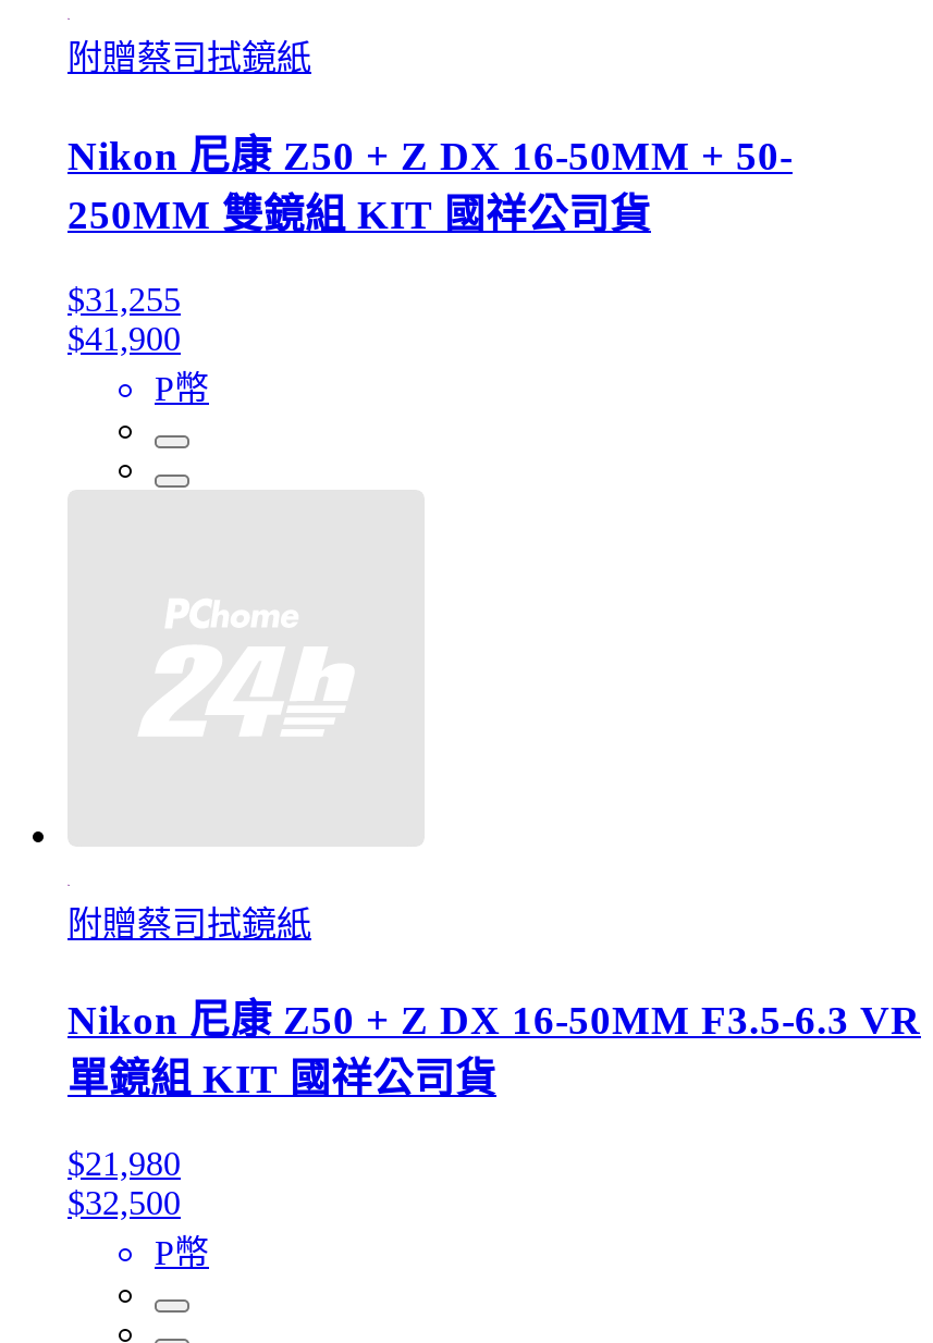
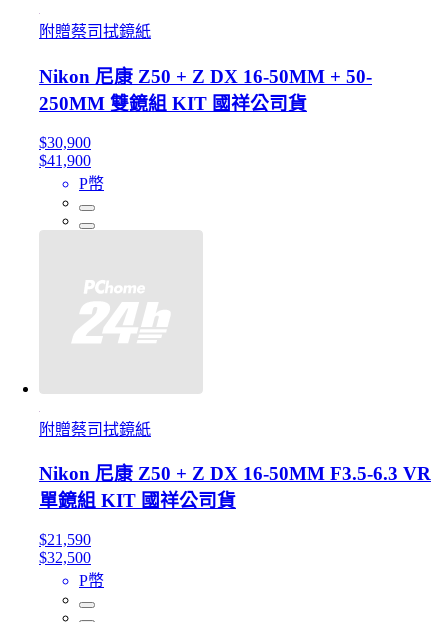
- $31,255
+ $30,900

- $21,980
+ $21,590
